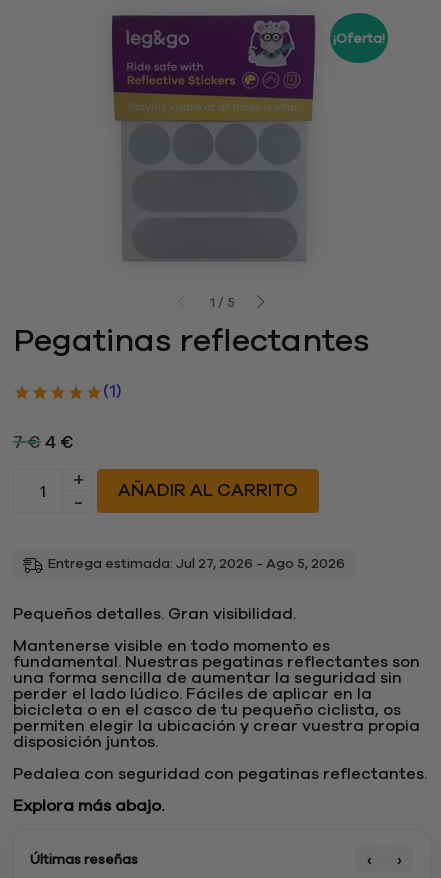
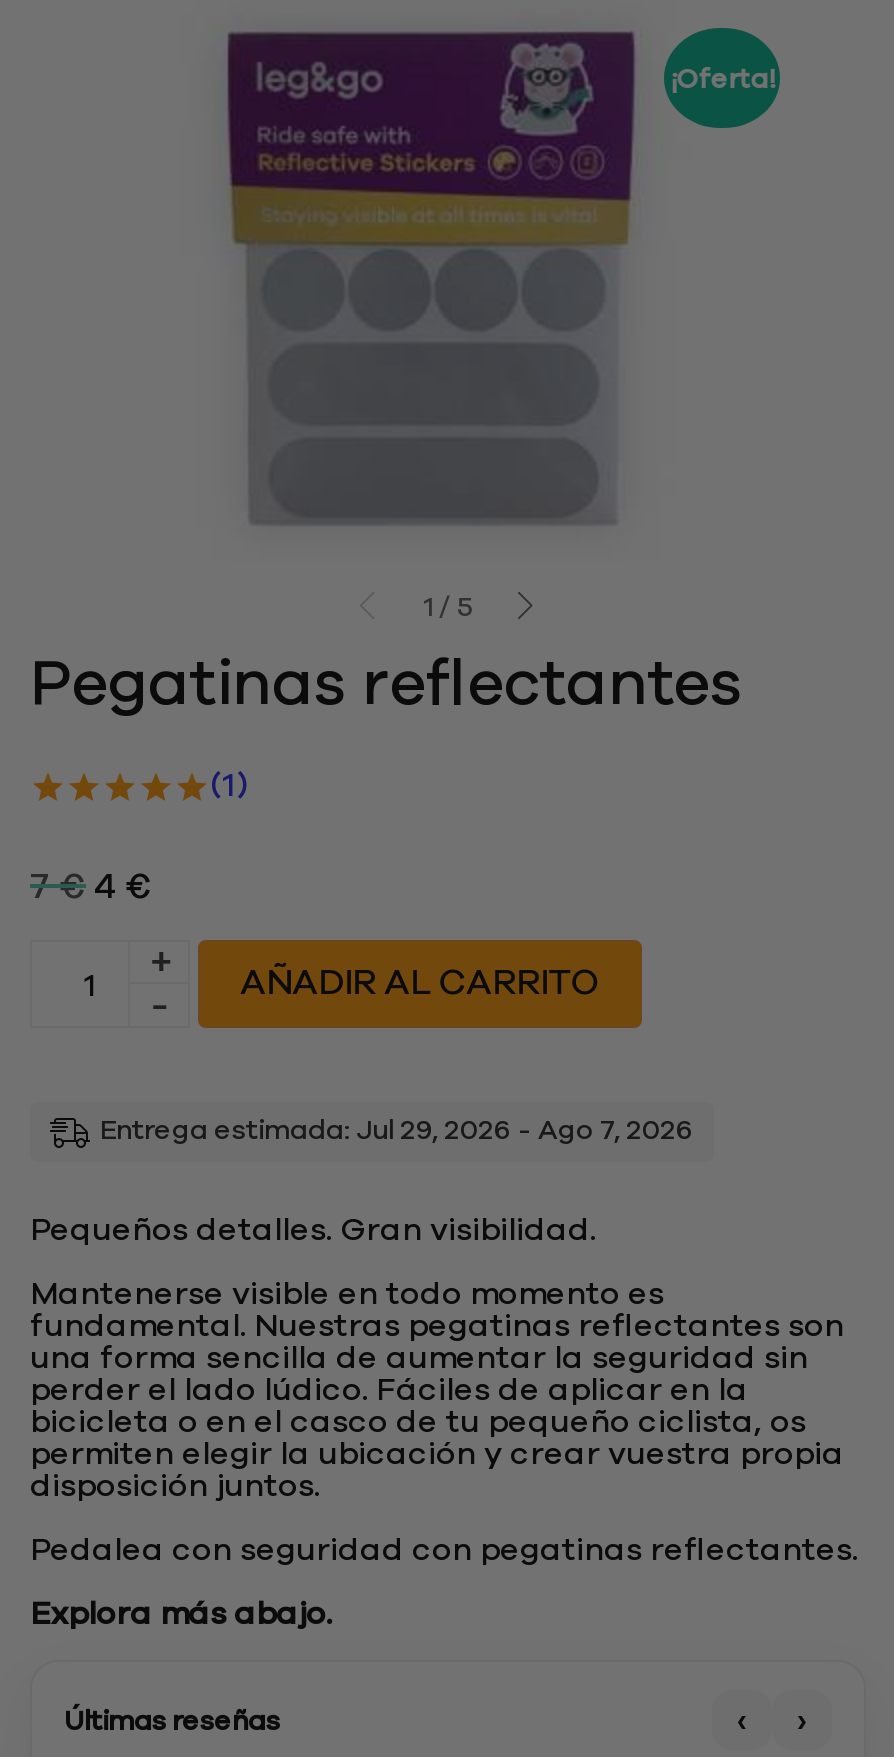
- Entrega estimada: Jul 27, 2026 - Ago 5, 2026
+ Entrega estimada: Jul 29, 2026 - Ago 7, 2026
